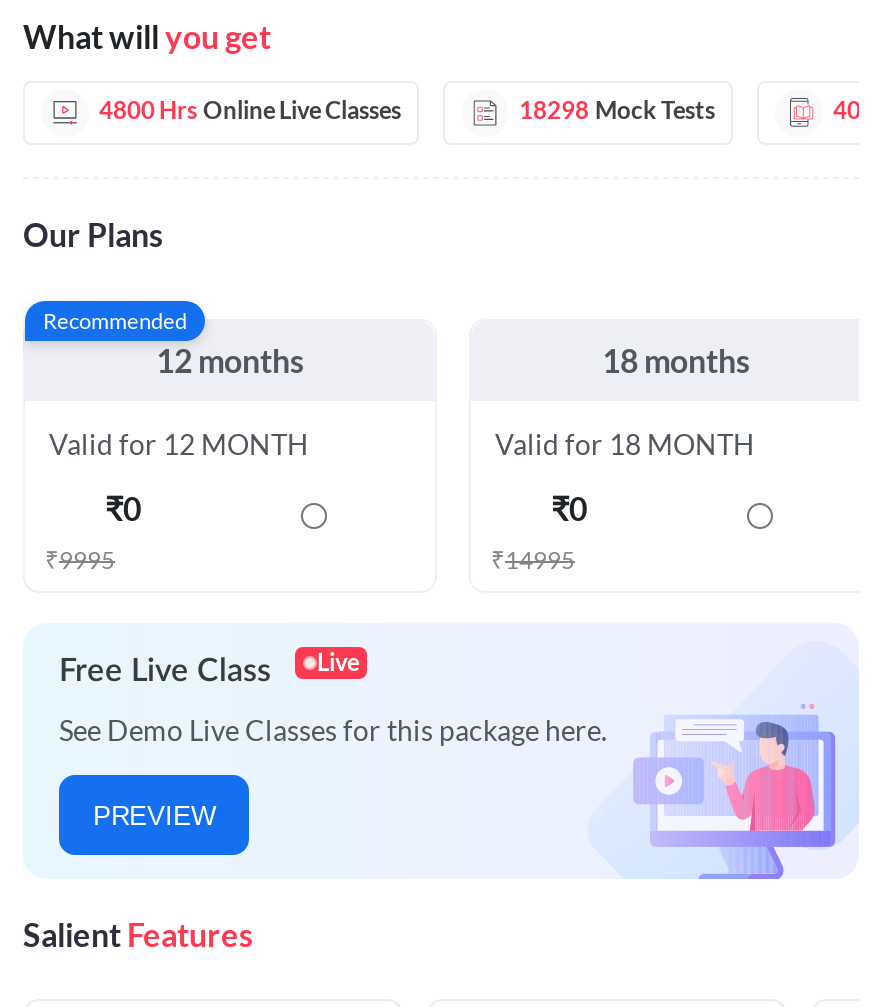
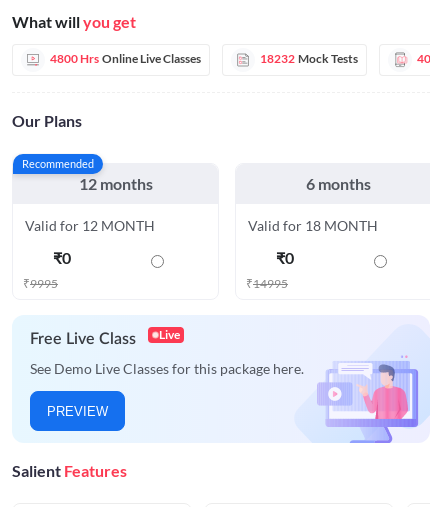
- 18298 Mock Tests
+ 18232 Mock Tests

- 18 months
+ 6 months
